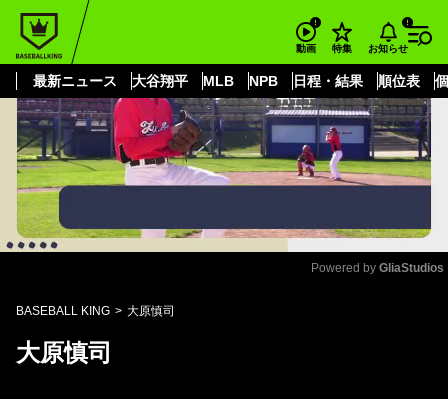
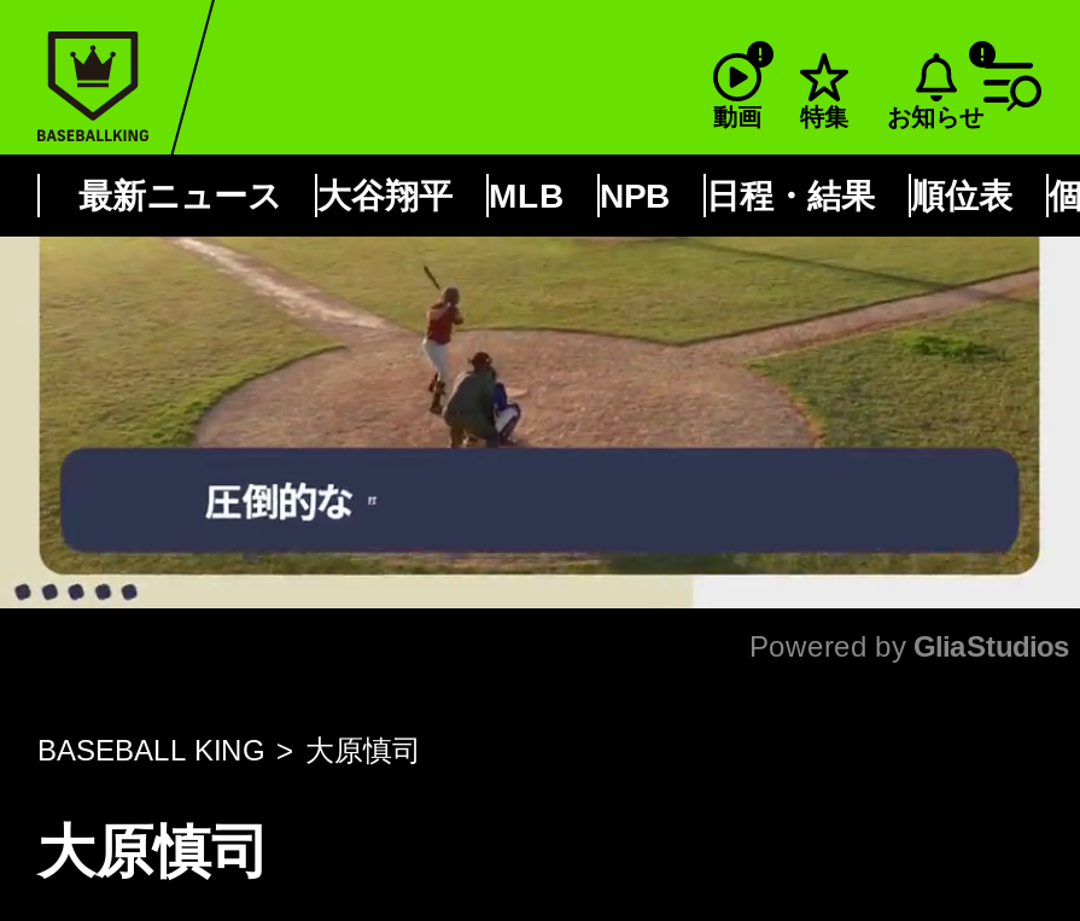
- [image]
+ [image]
